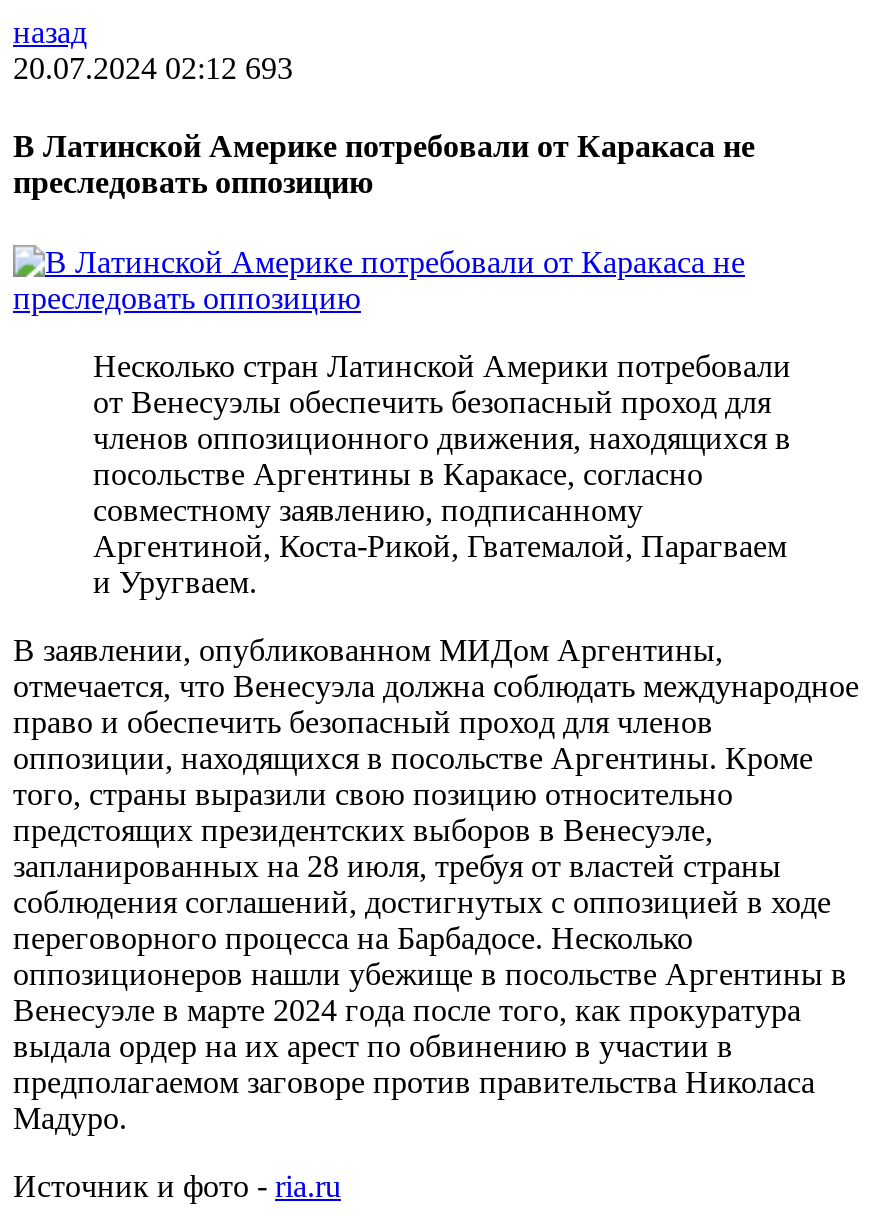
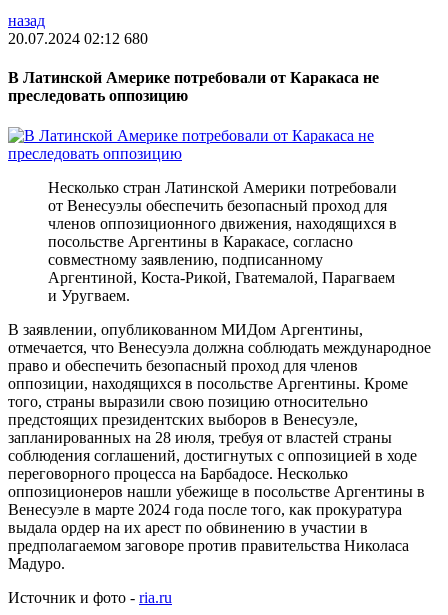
- 20.07.2024 02:12 693
+ 20.07.2024 02:12 680
